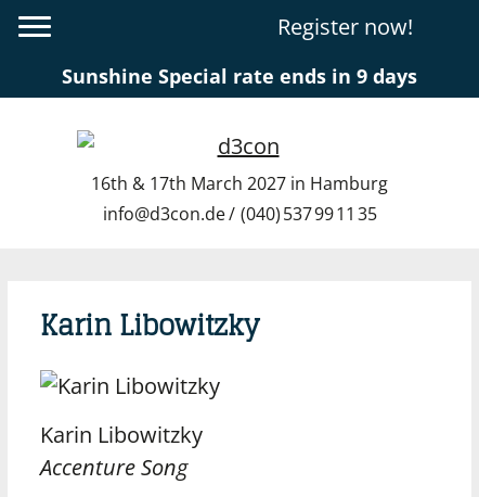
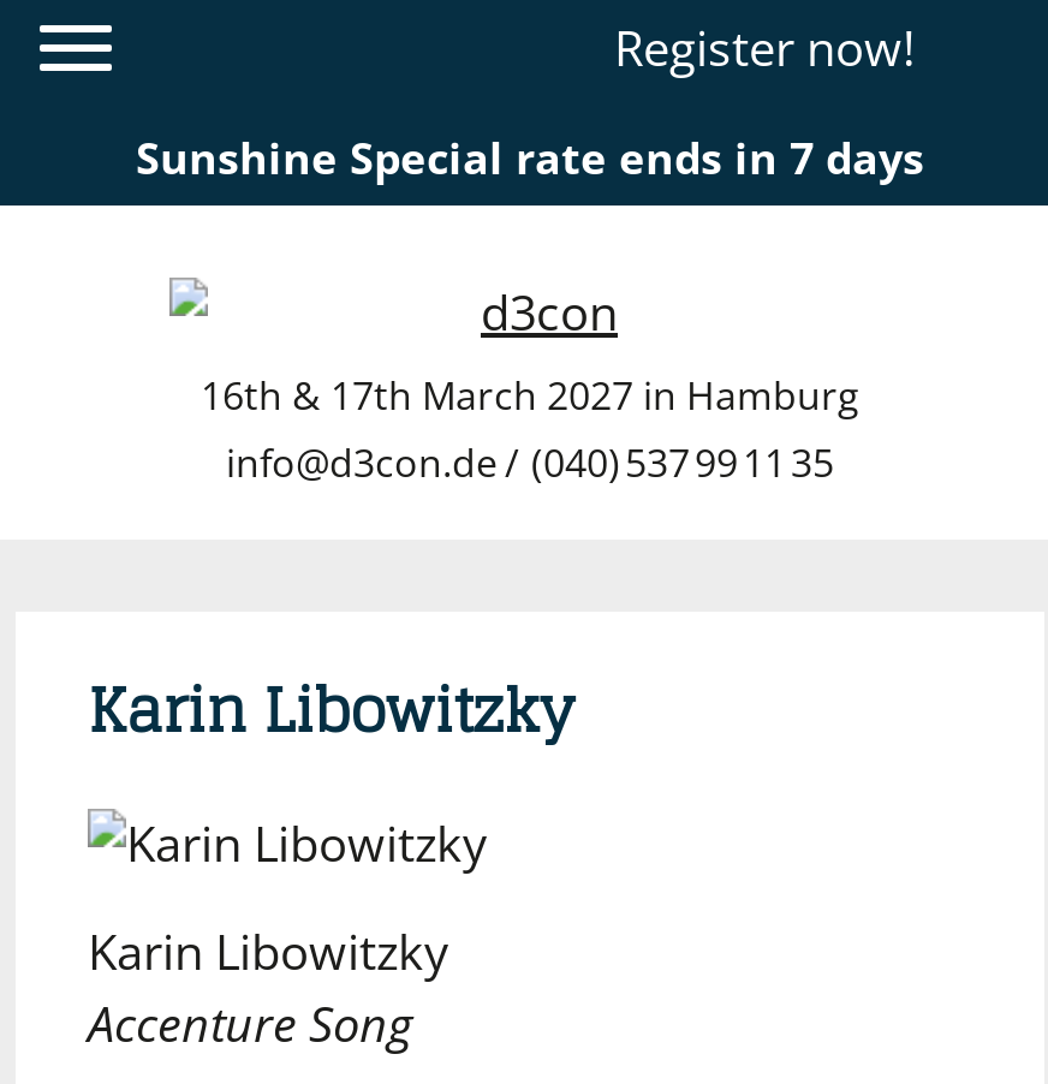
- Sunshine Special rate ends in 9 days
+ Sunshine Special rate ends in 7 days
